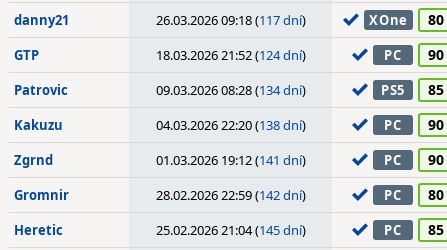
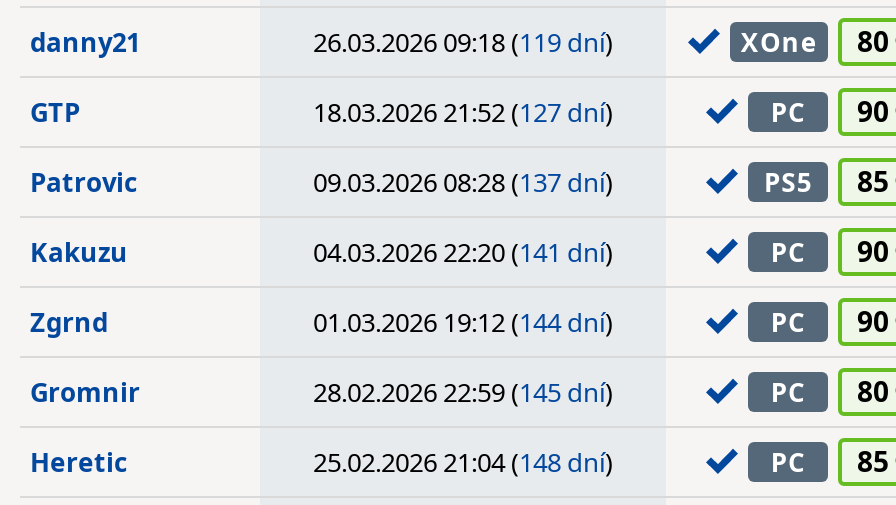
- 26.03.2026 09:18 (117 dní)
+ 26.03.2026 09:18 (119 dní)

- 18.03.2026 21:52 (124 dní)
+ 18.03.2026 21:52 (127 dní)

- 09.03.2026 08:28 (134 dní)
+ 09.03.2026 08:28 (137 dní)

- 04.03.2026 22:20 (138 dní)
+ 04.03.2026 22:20 (141 dní)

- 01.03.2026 19:12 (141 dní)
+ 01.03.2026 19:12 (144 dní)

- 28.02.2026 22:59 (142 dní)
+ 28.02.2026 22:59 (145 dní)

- 25.02.2026 21:04 (145 dní)
+ 25.02.2026 21:04 (148 dní)
